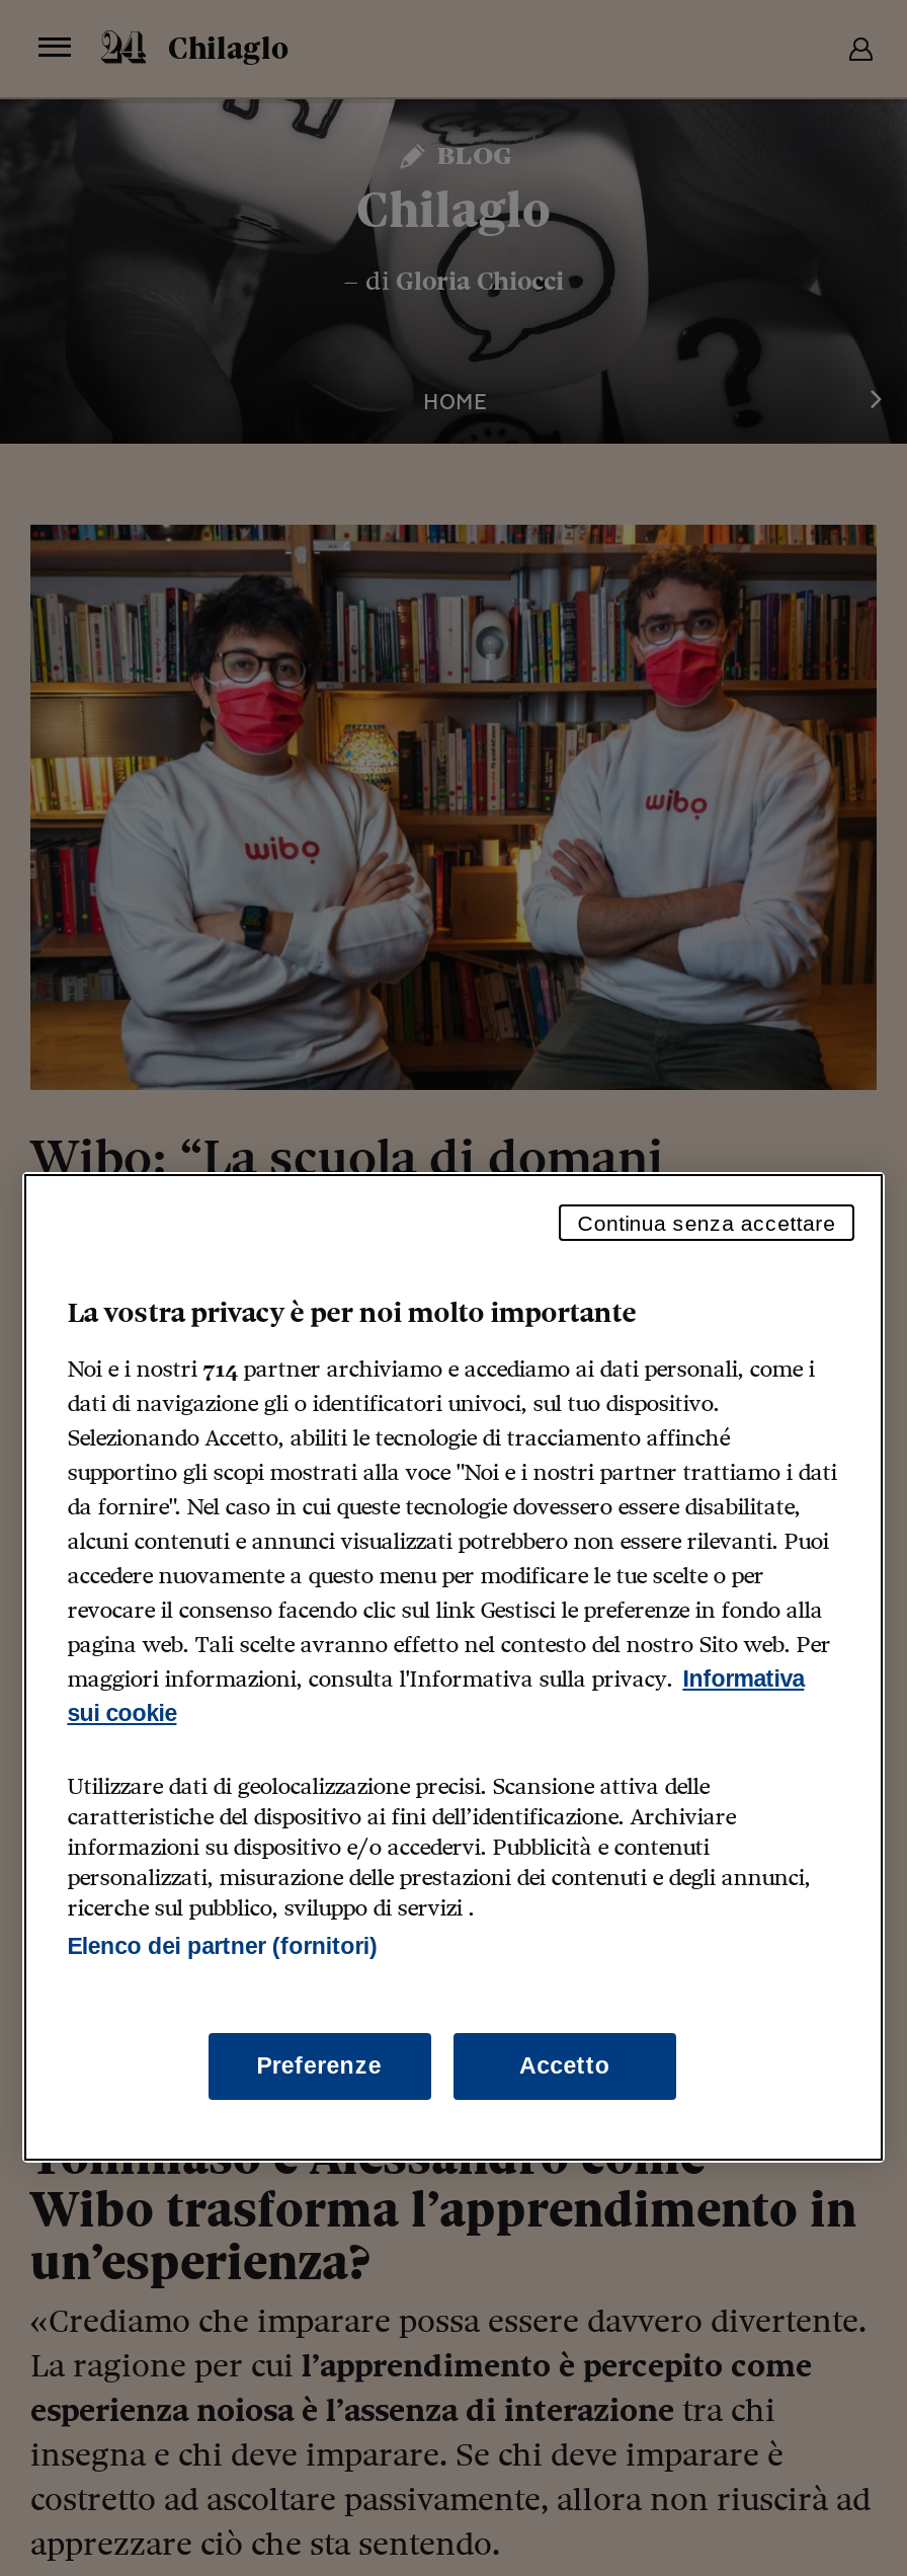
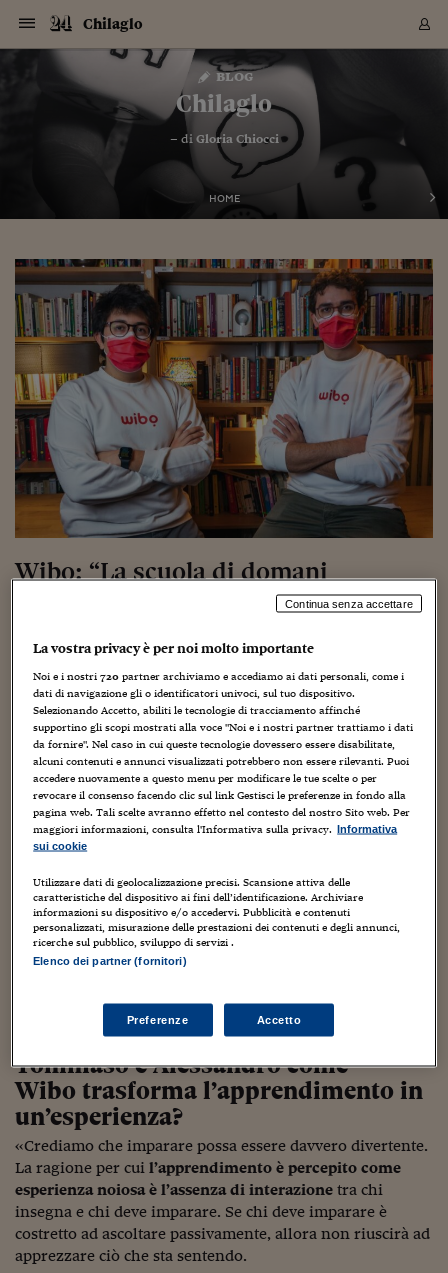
- Noi e i nostri 714 partner archiviamo e accediamo ai dati personali, come i
+ Noi e i nostri 720 partner archiviamo e accediamo ai dati personali, come i
